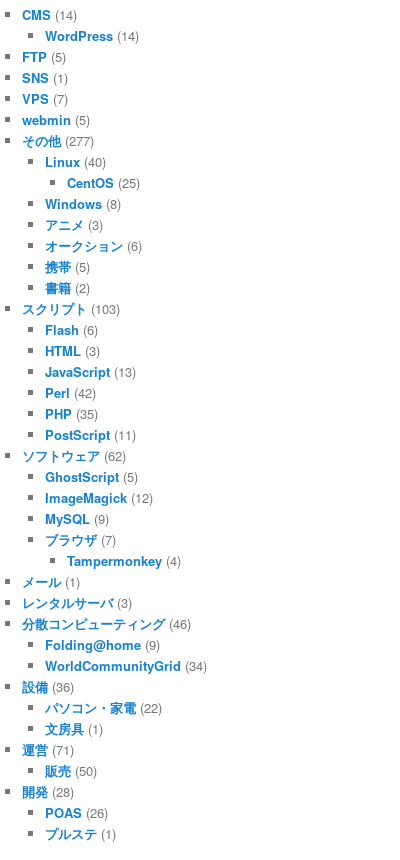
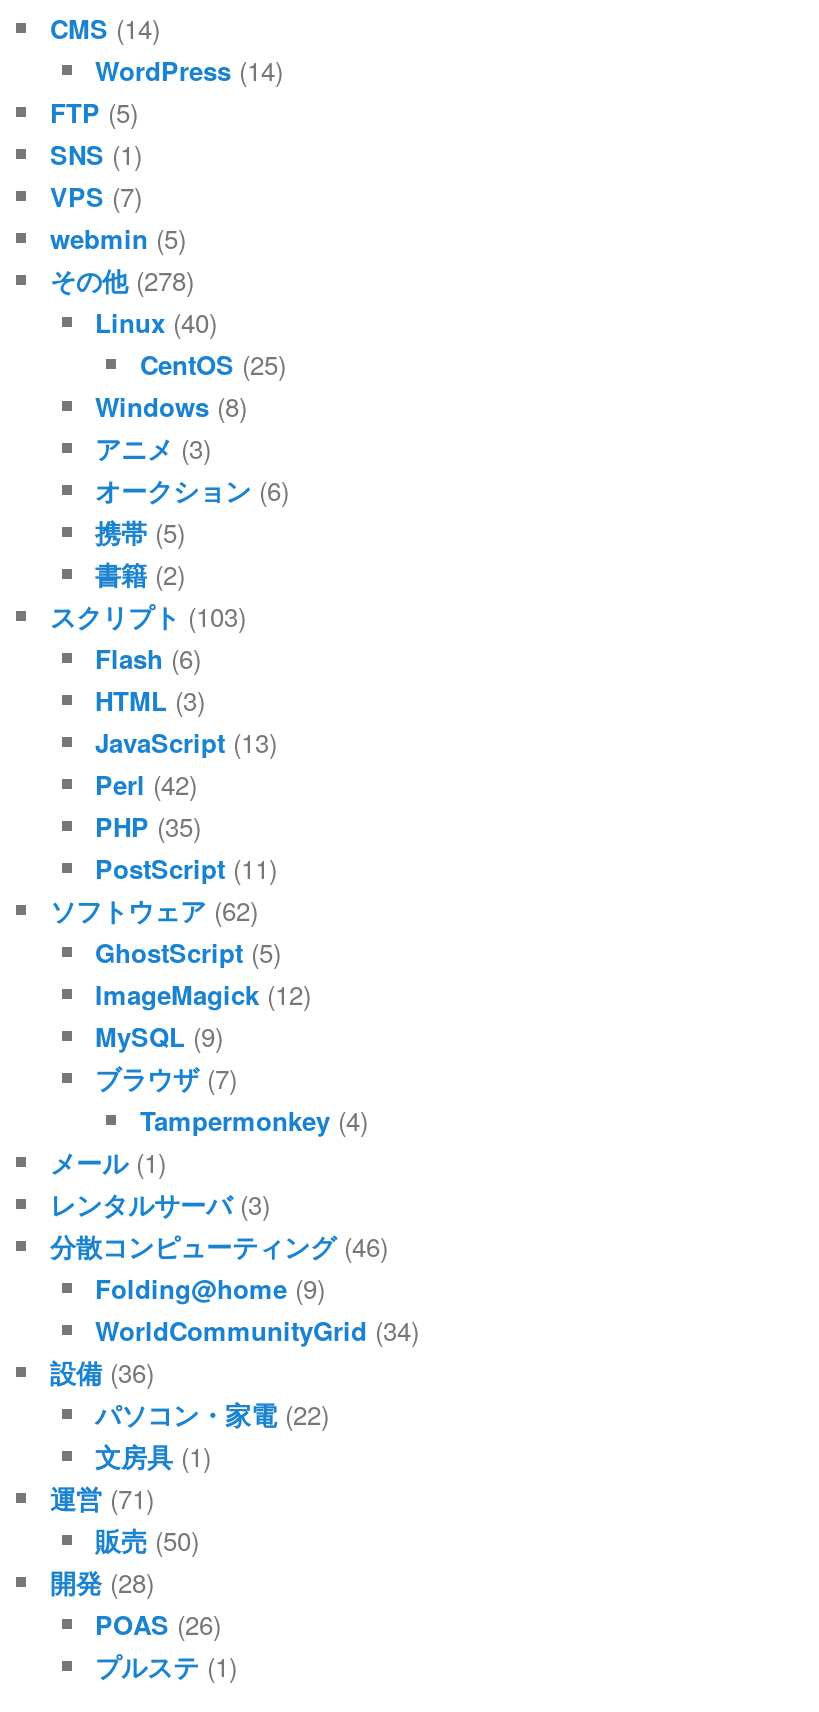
- その他(277)
+ その他(278)
